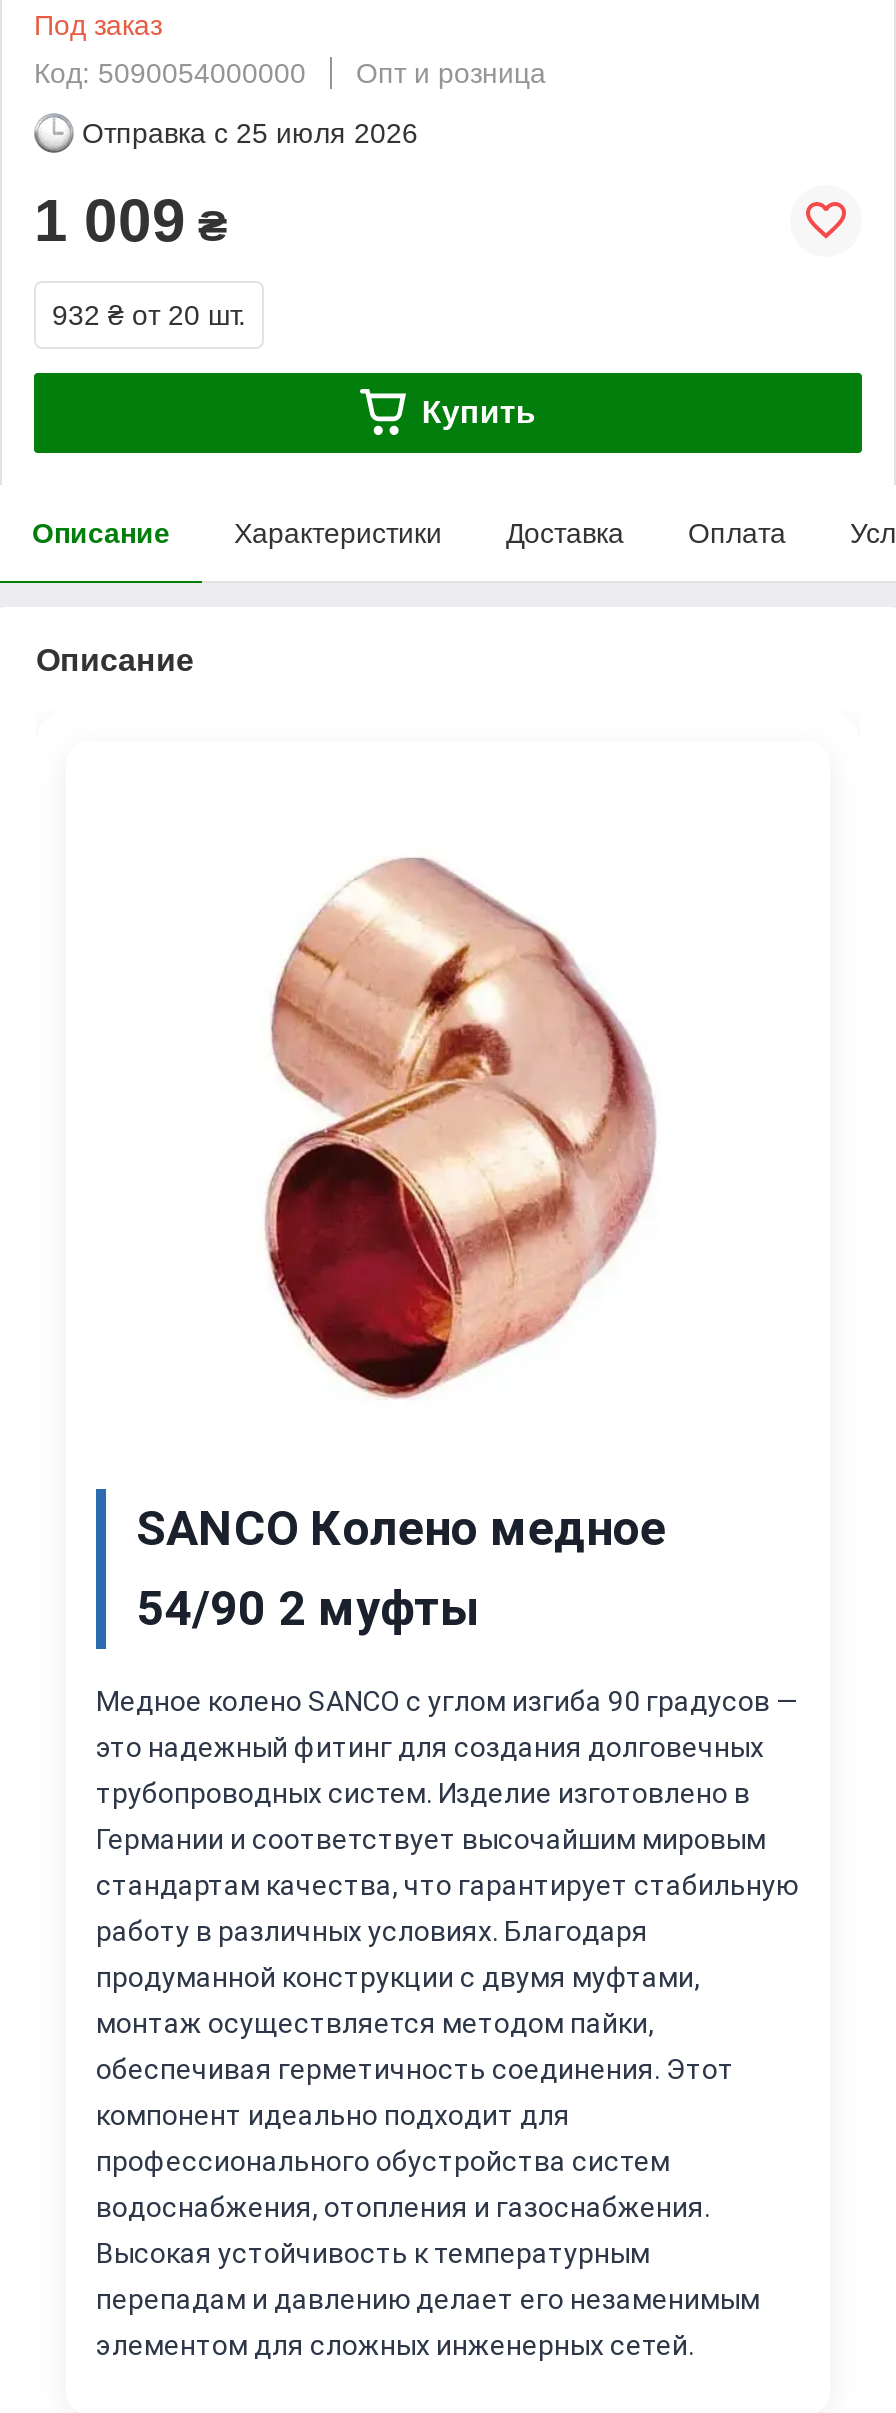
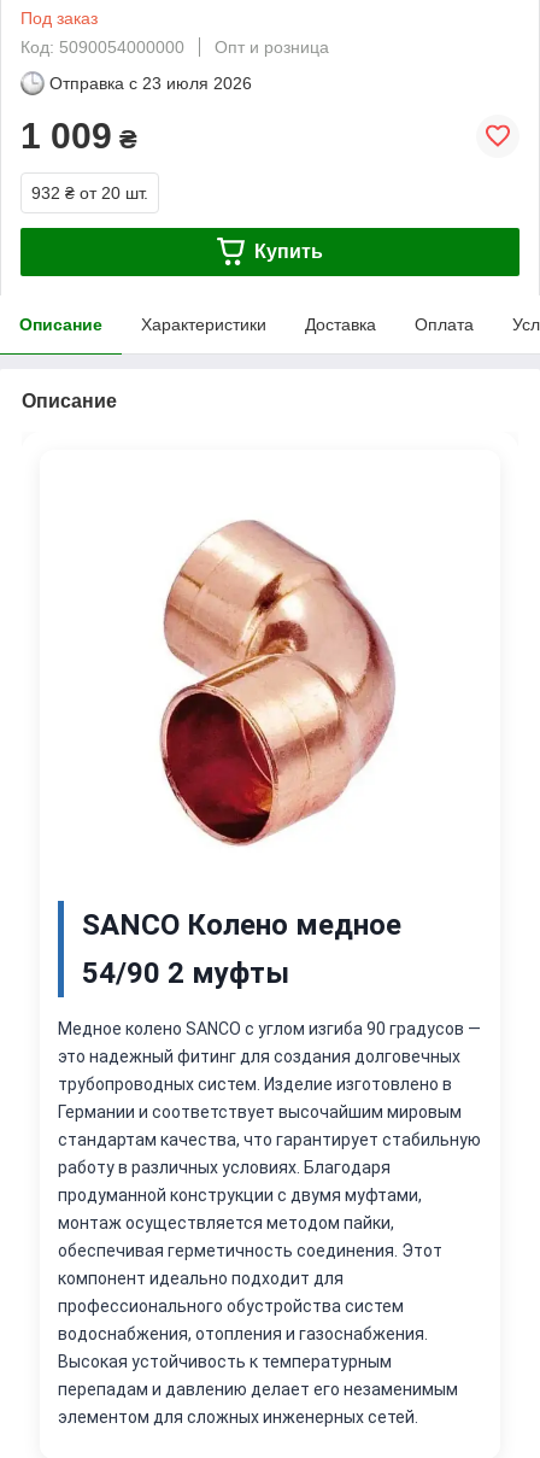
- Отправка с 25 июля 2026
+ Отправка с 23 июля 2026
